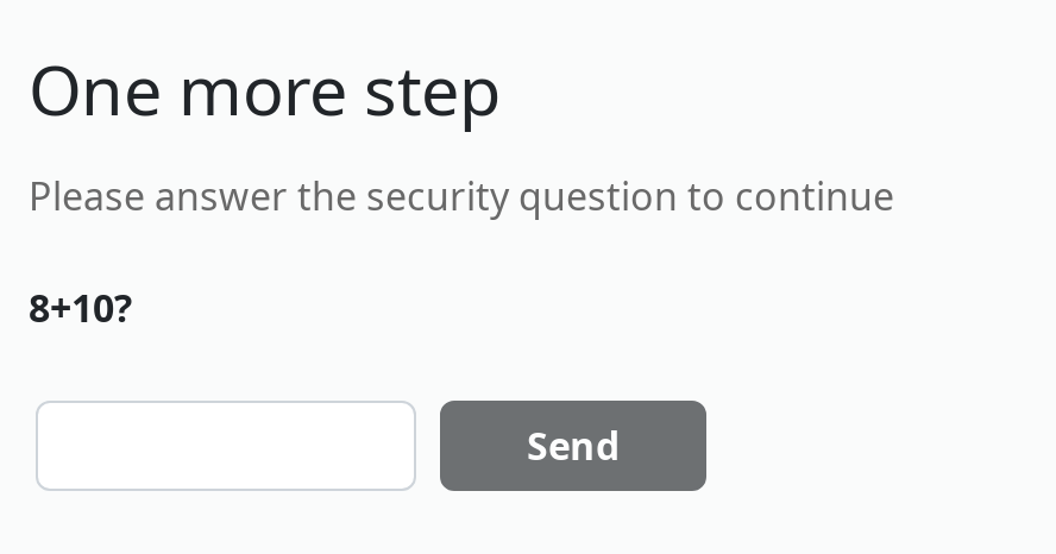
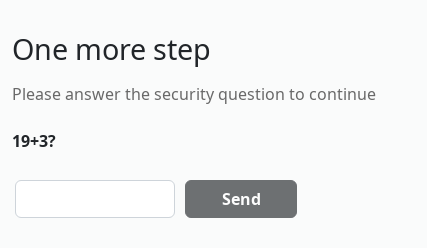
- 8+10?
+ 19+3?
